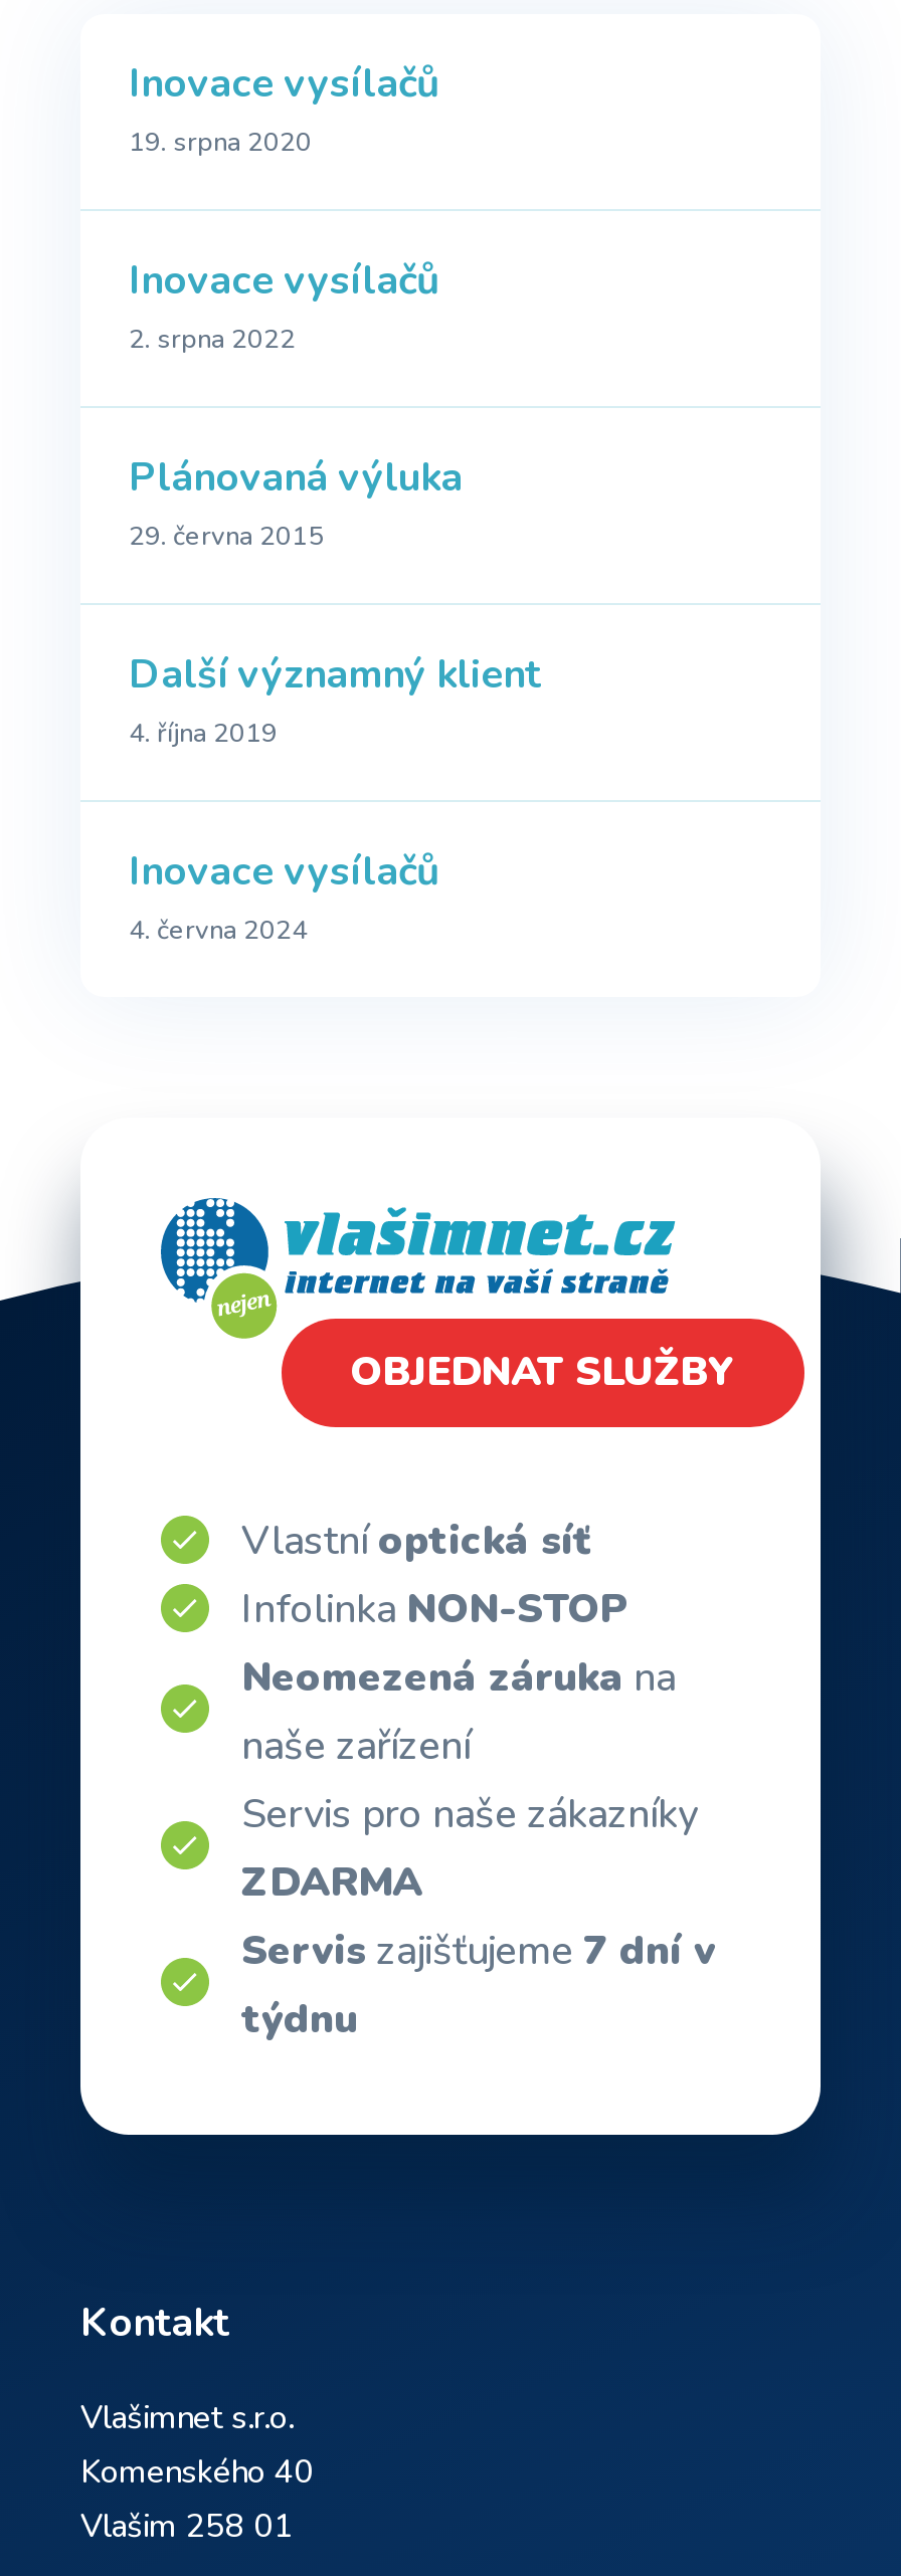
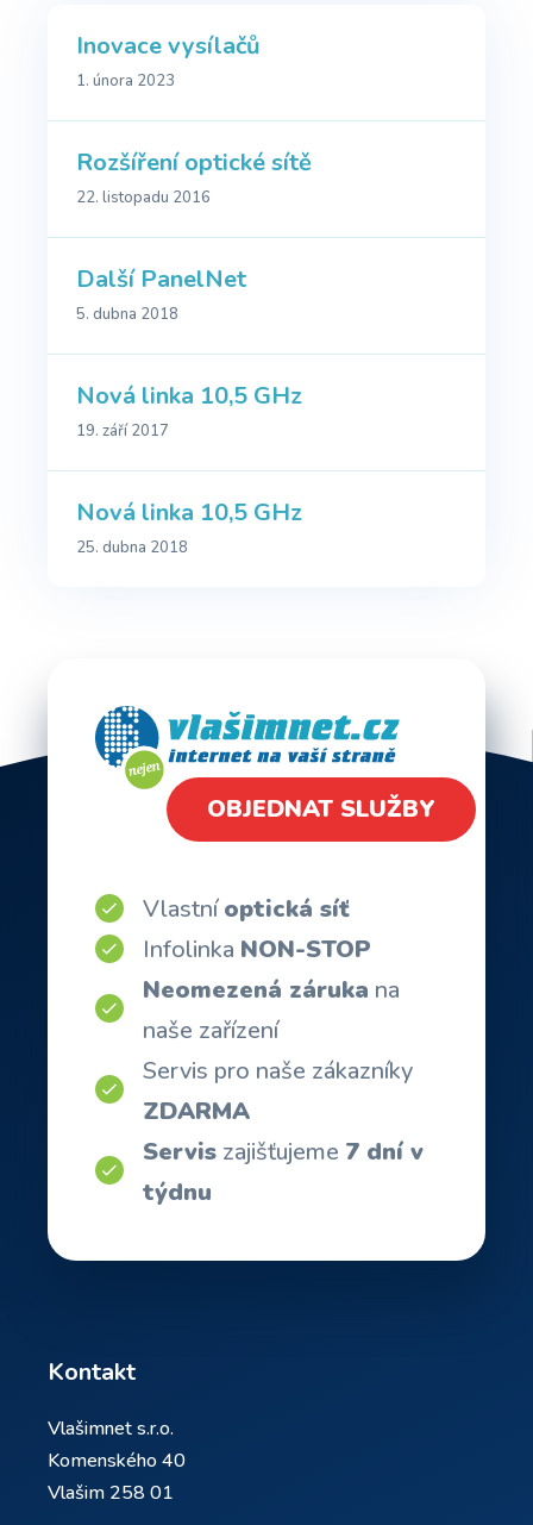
- 19. srpna 2020
+ 1. února 2023

- Inovace vysílačů
- 2. srpna 2022
+ Rozšíření optické sítě
+ 22. listopadu 2016

- Plánovaná výluka
- 29. června 2015
+ Další PanelNet
+ 5. dubna 2018

- Další významný klient
- 4. října 2019
+ Nová linka 10,5 GHz
+ 19. září 2017

- Inovace vysílačů
- 4. června 2024
+ Nová linka 10,5 GHz
+ 25. dubna 2018
